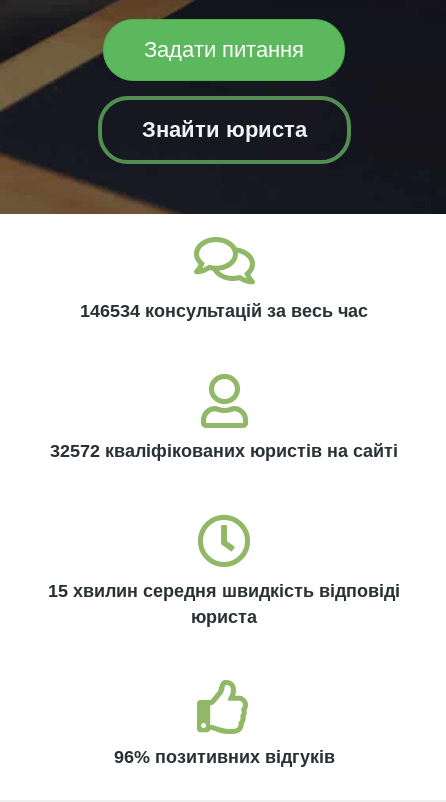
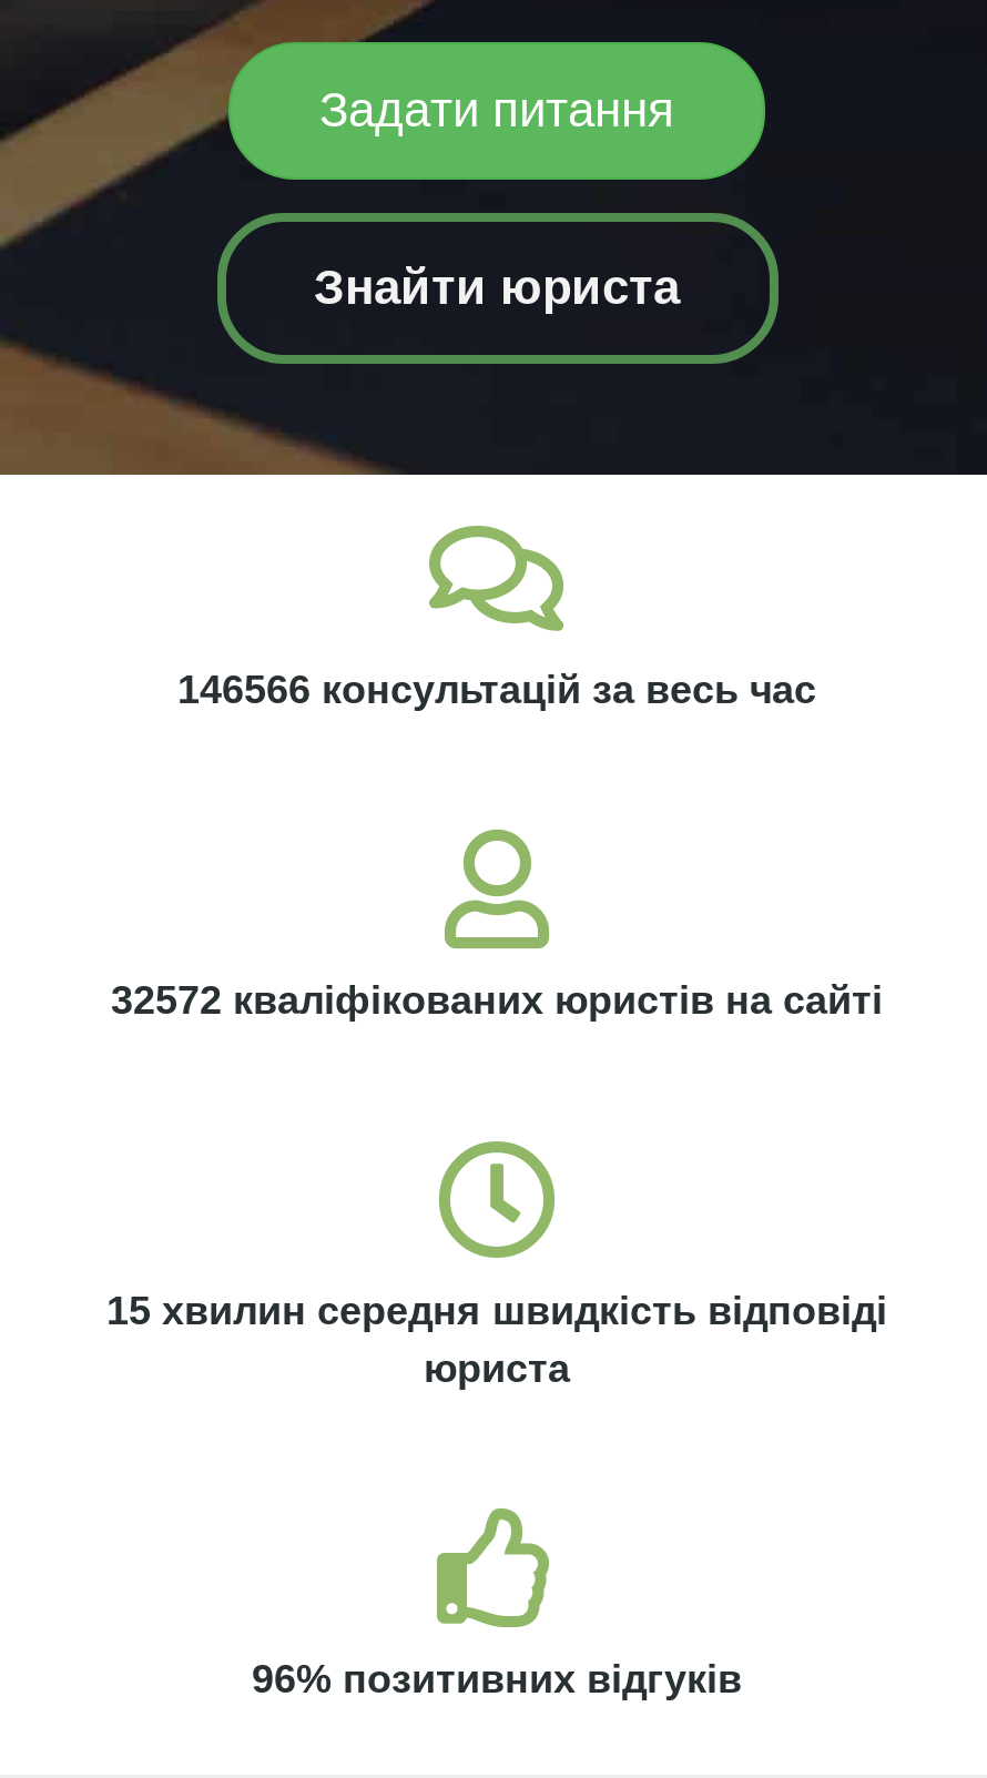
- 146534 консультацій за весь час
+ 146566 консультацій за весь час
